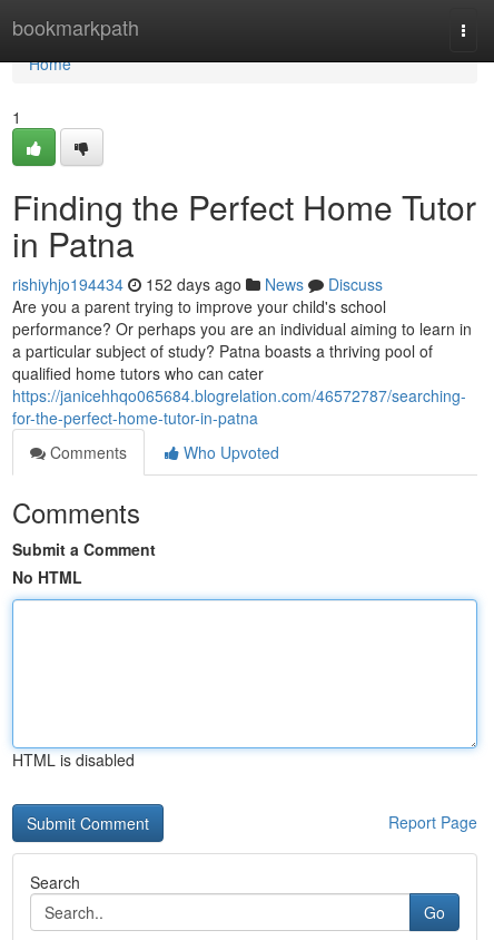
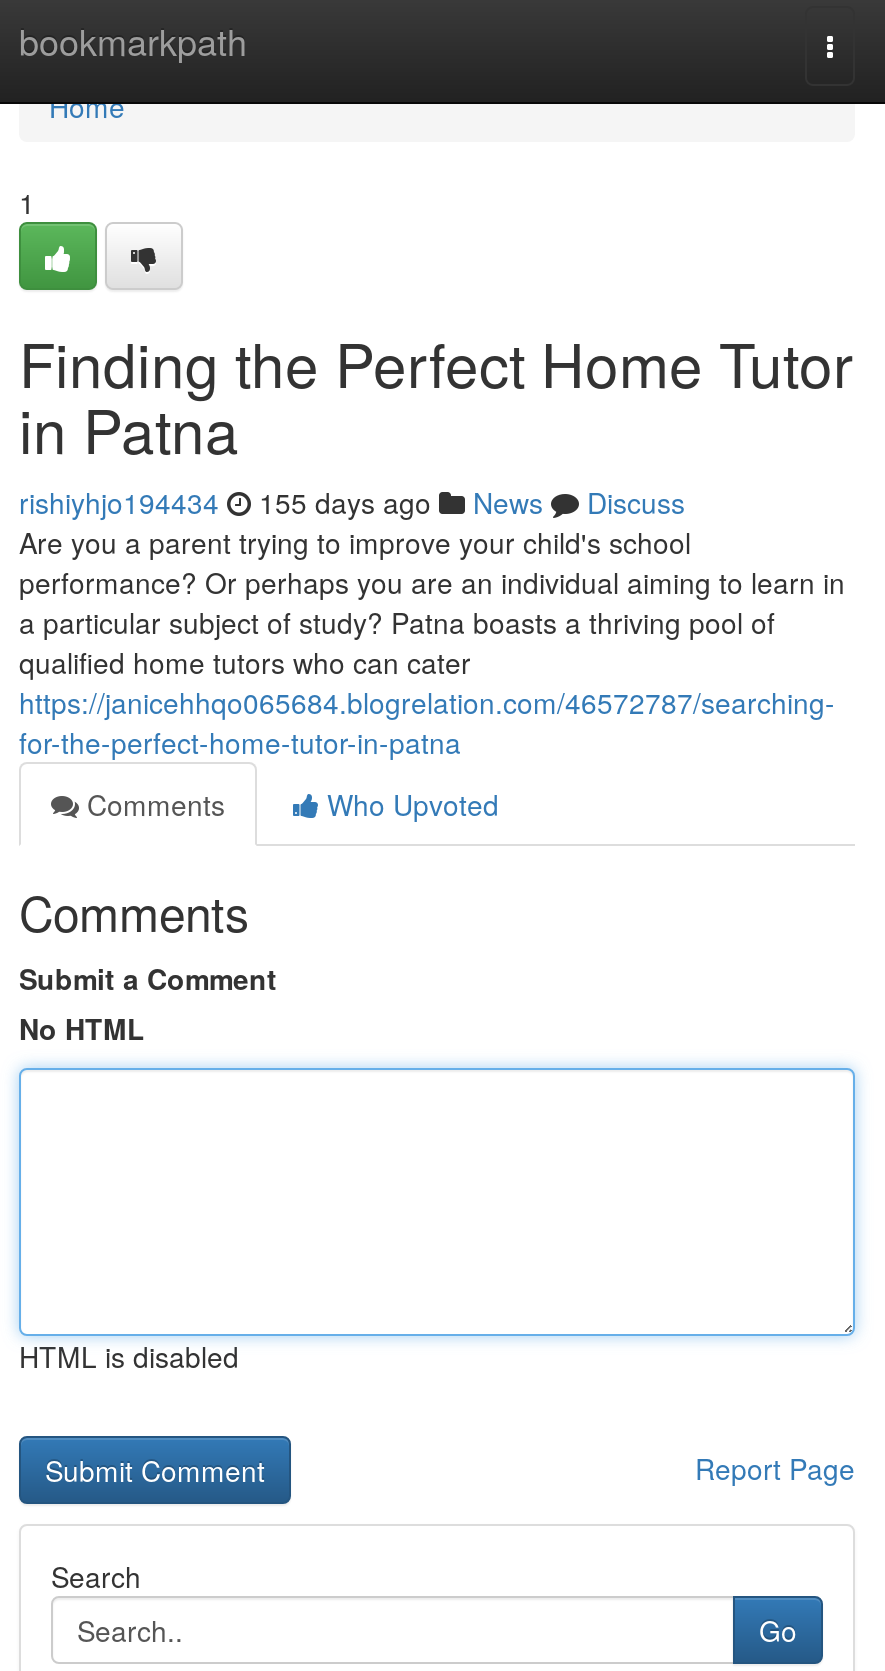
- rishiyhjo194434 152 days ago News Discuss
+ rishiyhjo194434 155 days ago News Discuss
